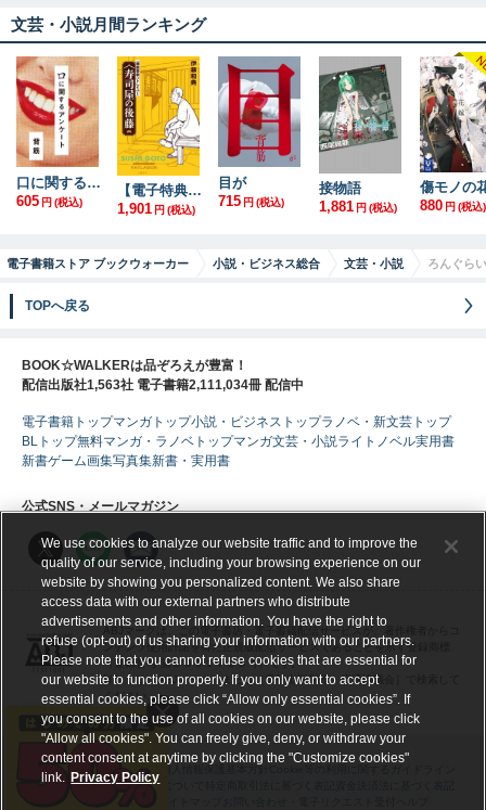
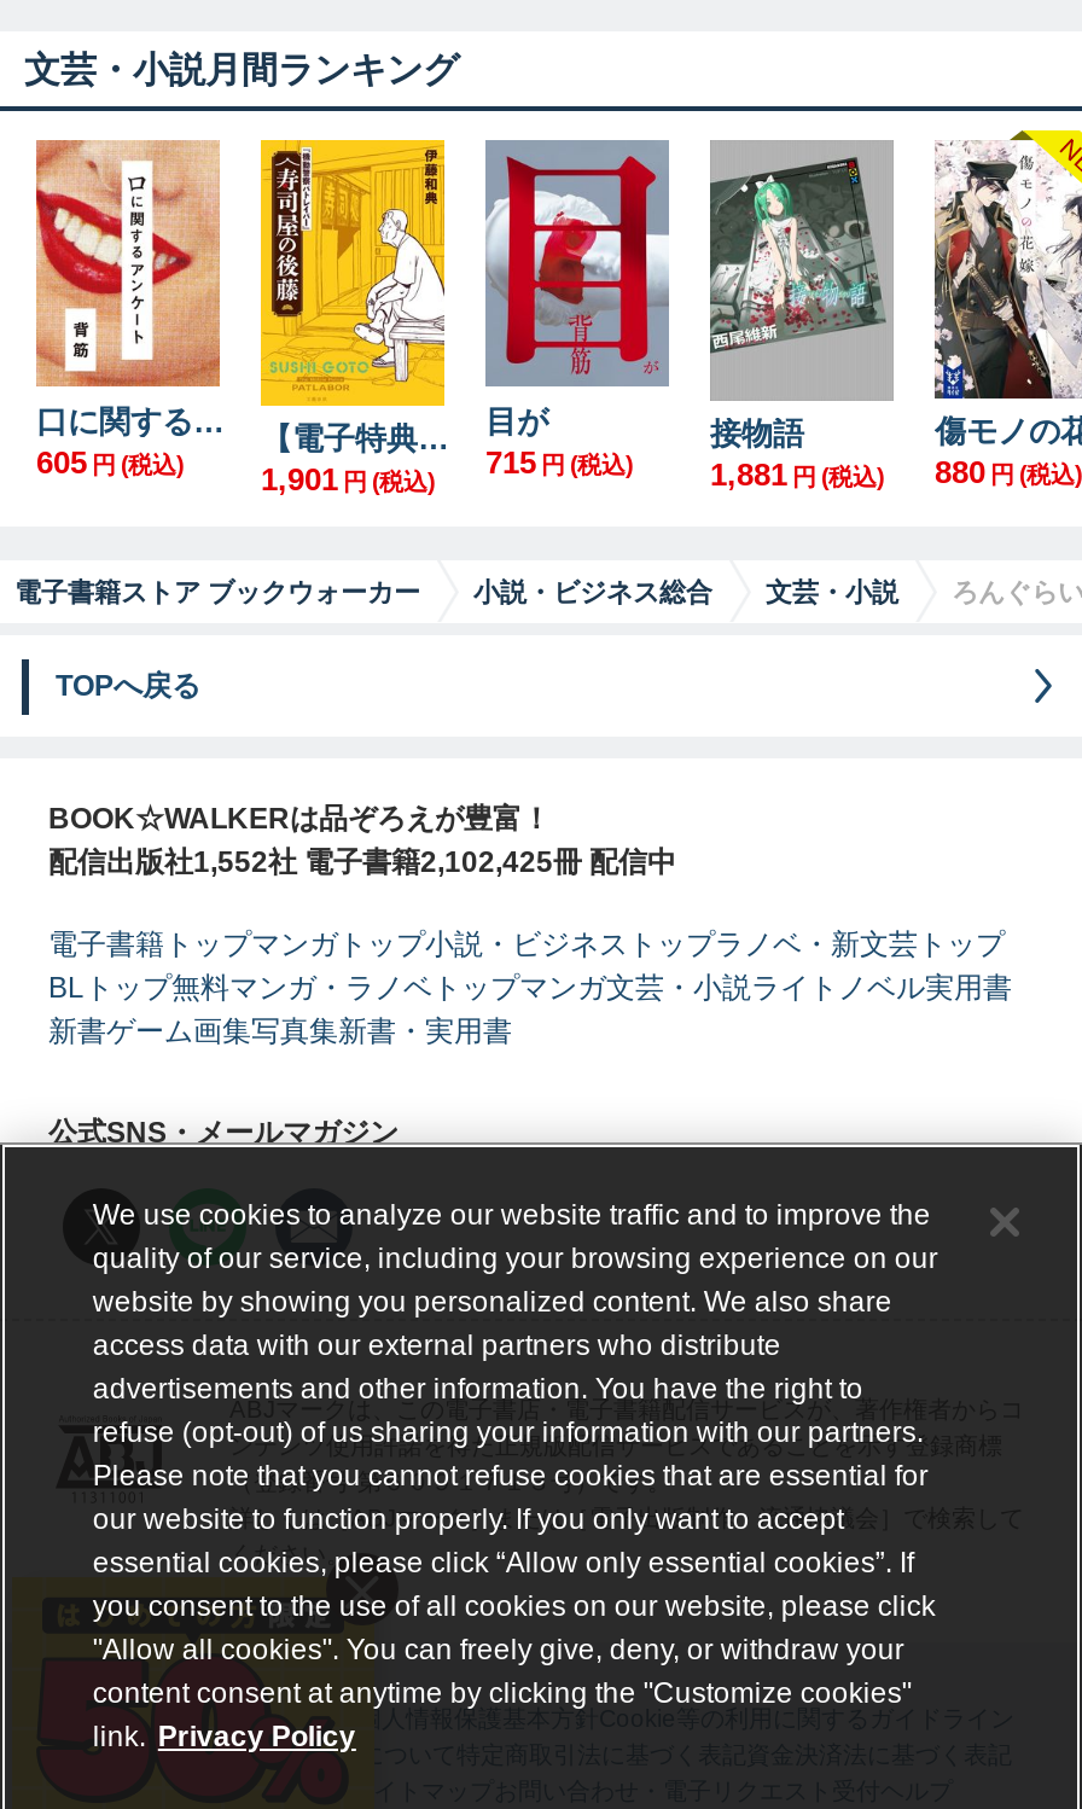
- 配信出版社1,563社 電子書籍2,111,034冊 配信中
+ 配信出版社1,552社 電子書籍2,102,425冊 配信中
